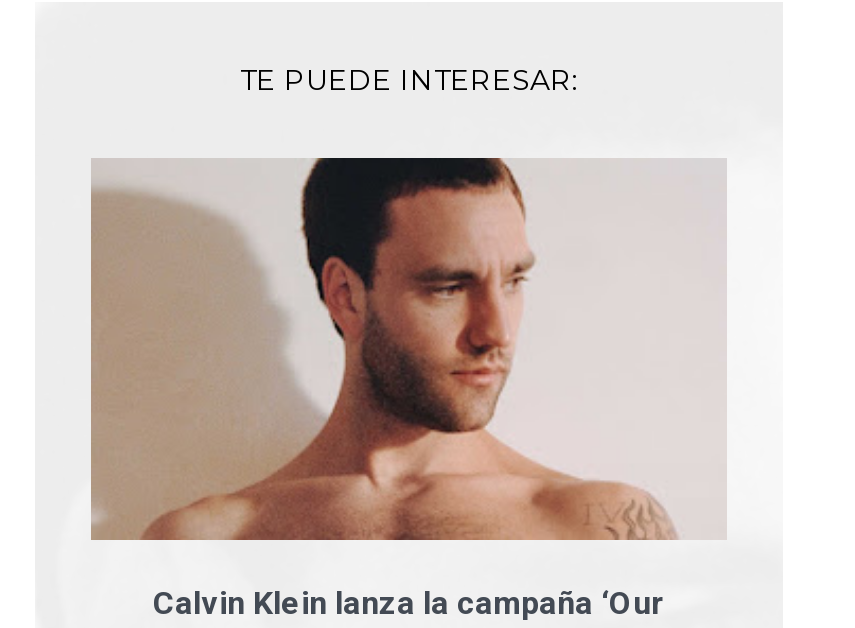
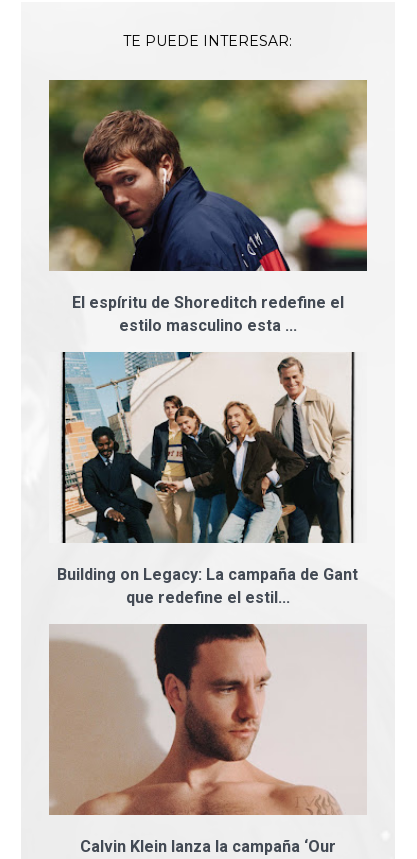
+ [image]
+ El espíritu de Shoreditch redefine el
+ estilo masculino esta ...

+ [image]
+ Building on Legacy: La campaña de Gant
+ que redefine el estil...
